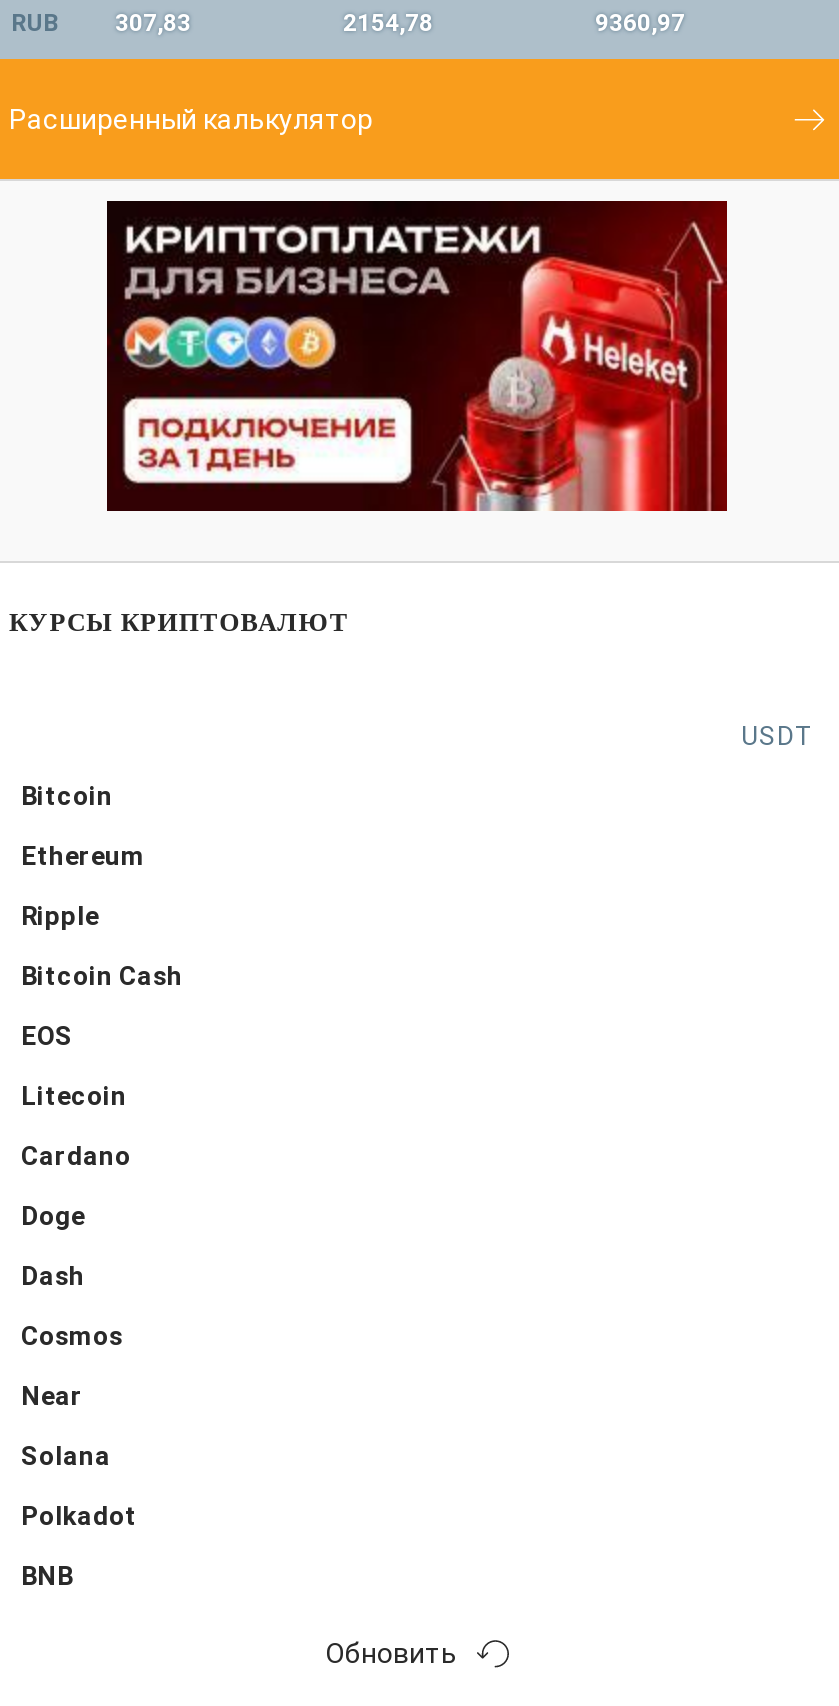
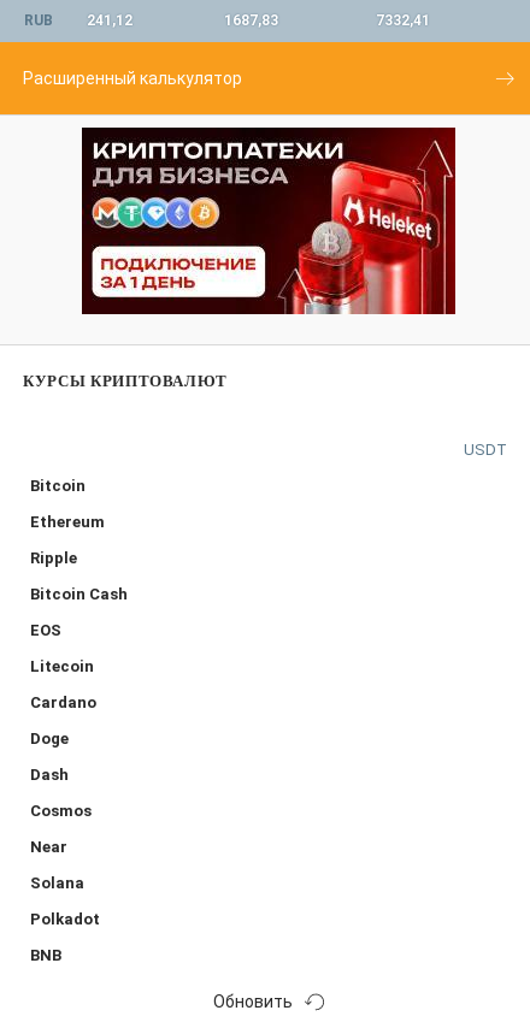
- RUB 307,83
+ RUB 241,12

- 2154,78
+ 1687,83

- 9360,97
+ 7332,41
